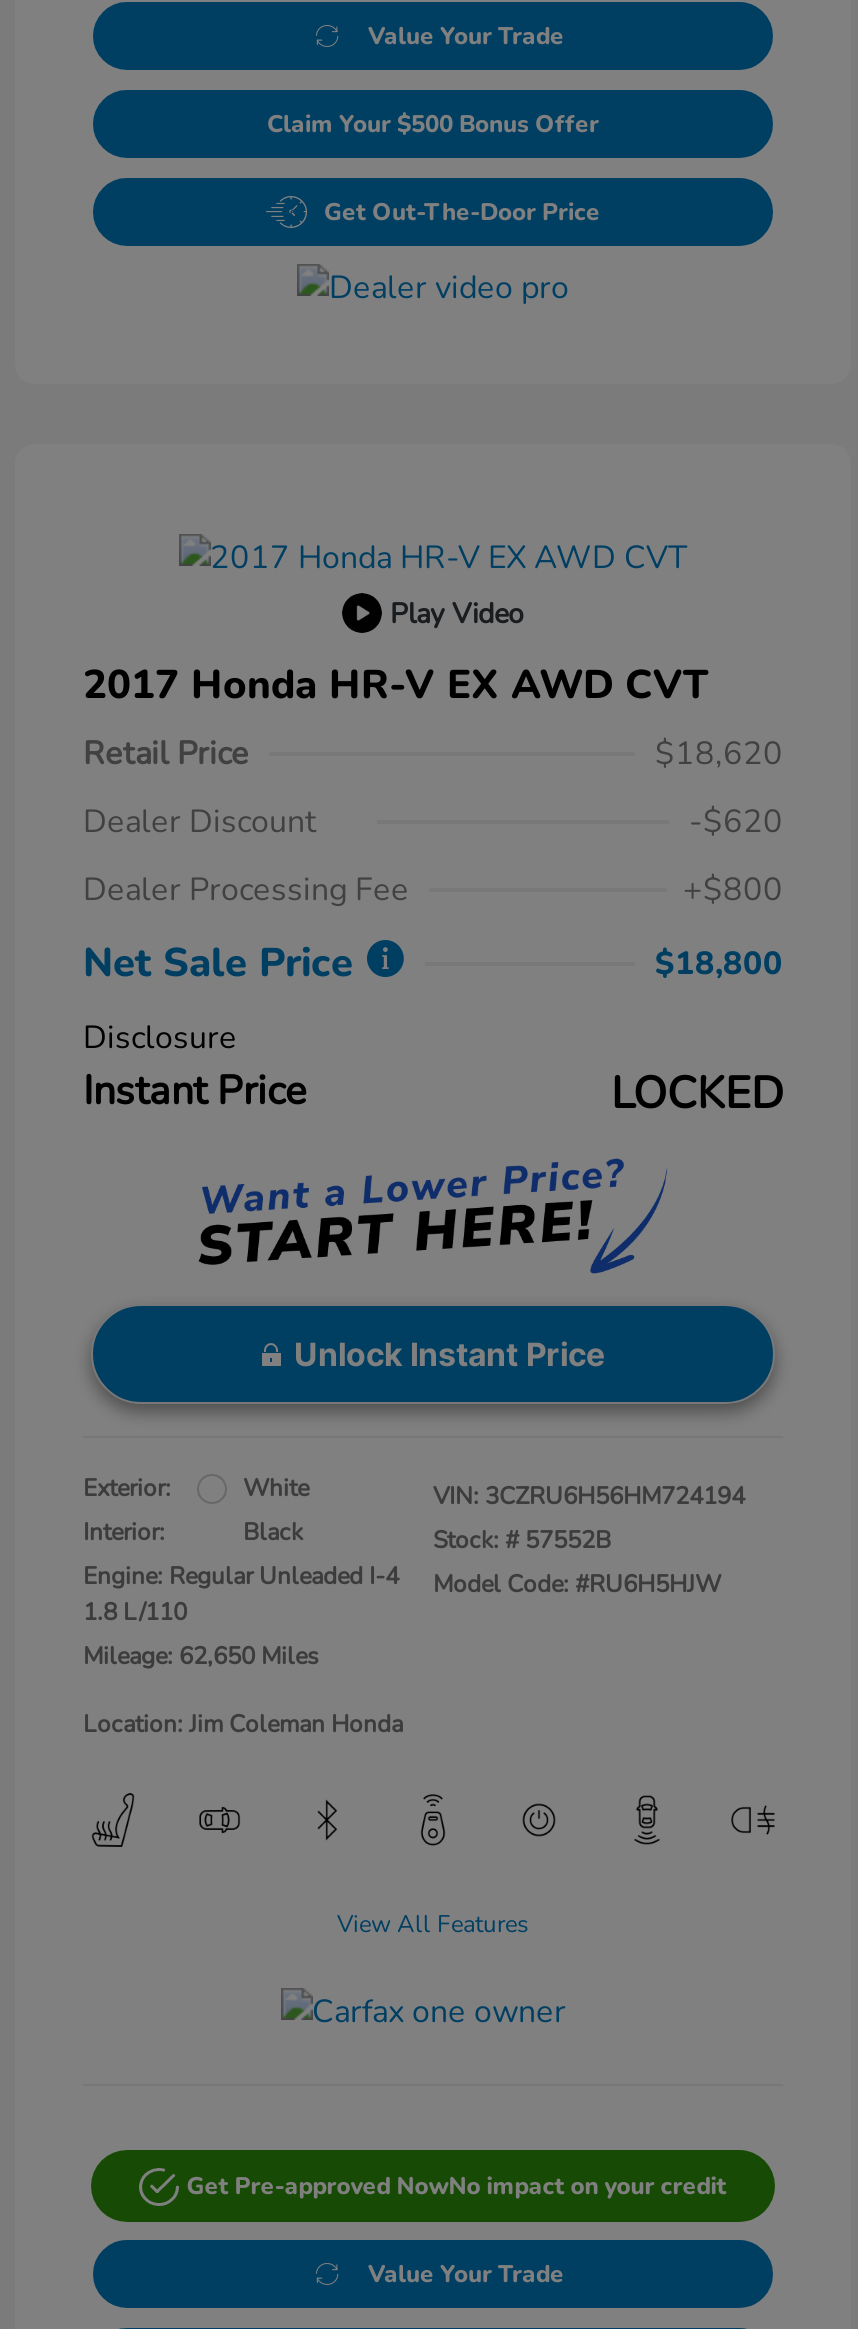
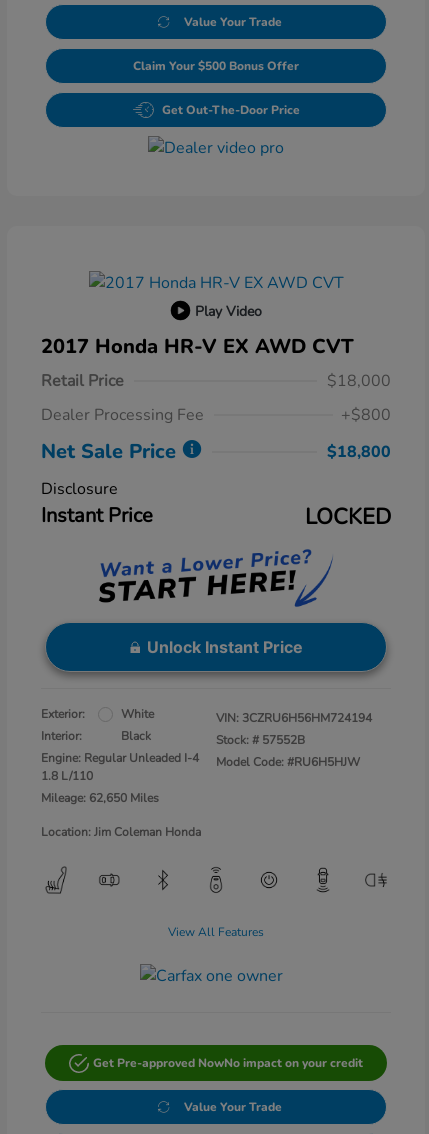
- $18,620
- Dealer Discount
- -$620
+ $18,000
